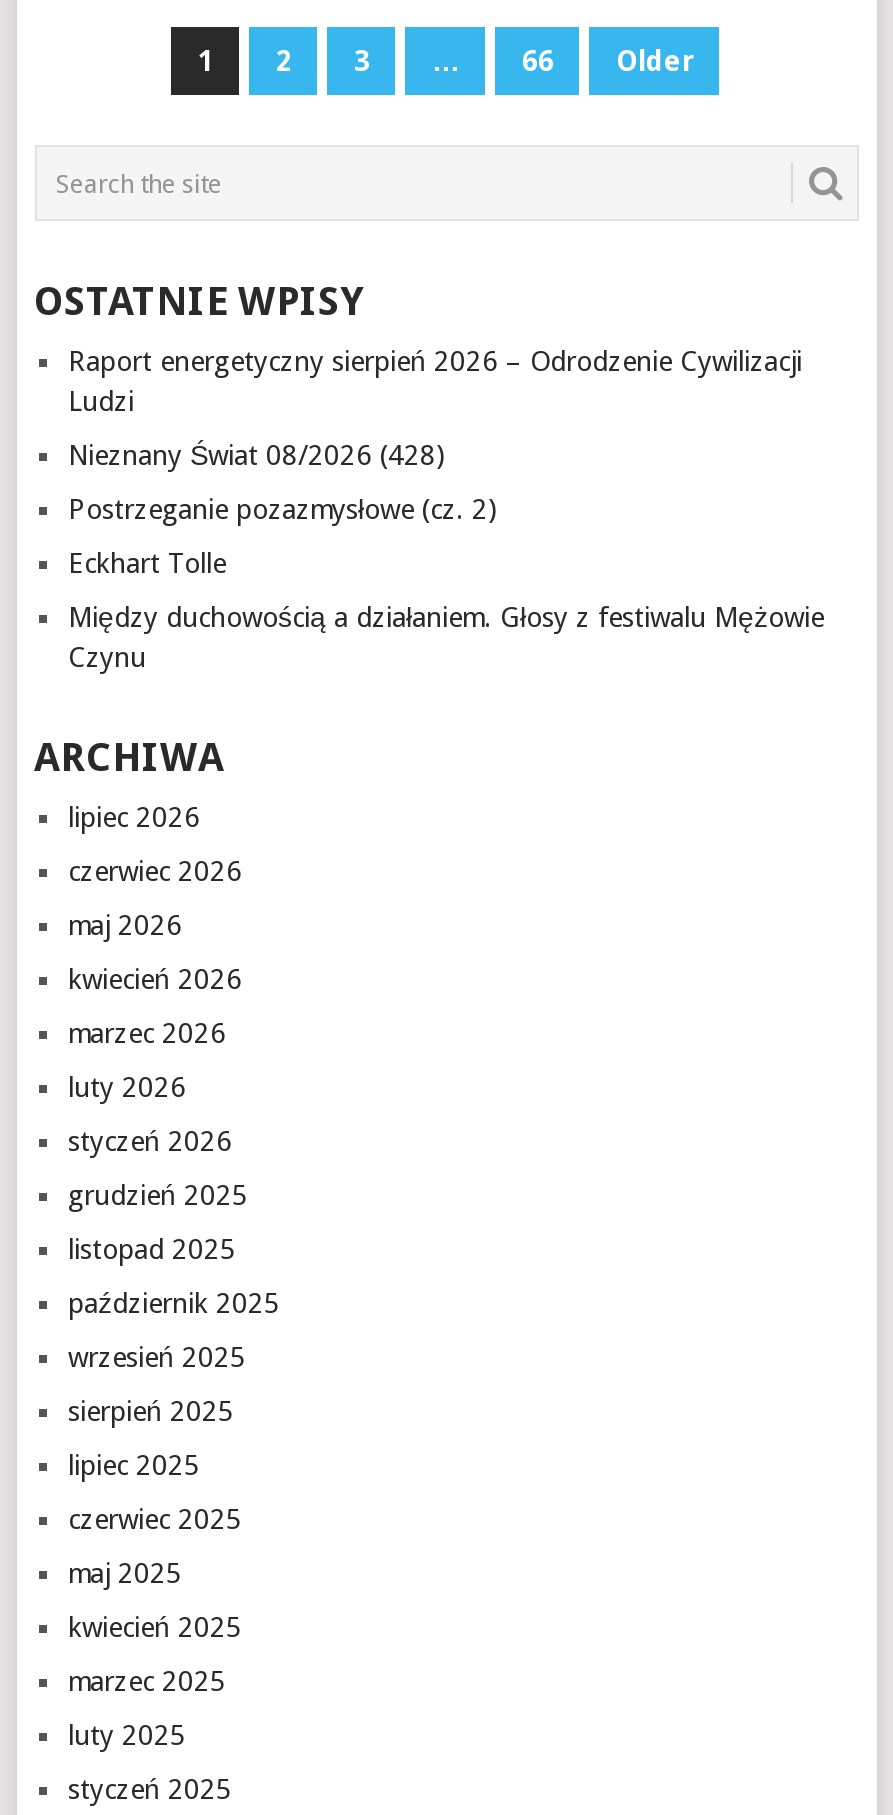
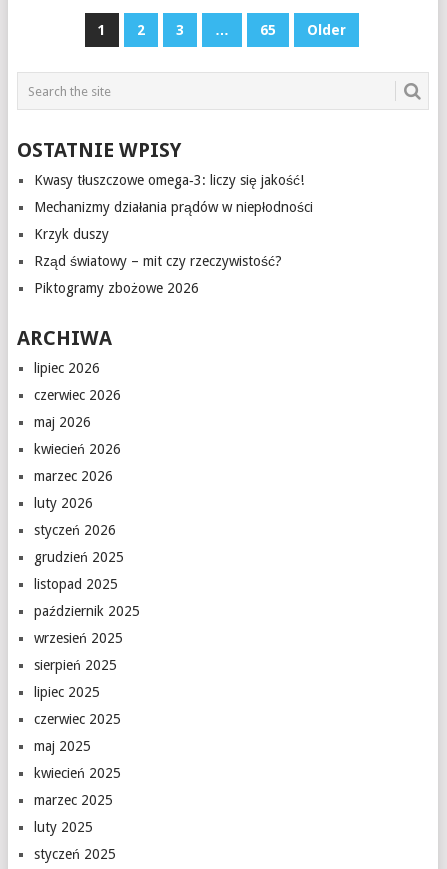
- 66
+ 65

- Raport energetyczny sierpień 2026 – Odrodzenie Cywilizacji
- Ludzi
+ Kwasy tłuszczowe omega‑3: liczy się jakość!

- Nieznany Świat 08/2026 (428)
+ Mechanizmy działania prądów w niepłodności

- Postrzeganie pozazmysłowe (cz. 2)
+ Krzyk duszy

- Eckhart Tolle
+ Rząd światowy – mit czy rzeczywistość?

- Między duchowością a działaniem. Głosy z festiwalu Mężowie
- Czynu
+ Piktogramy zbożowe 2026
